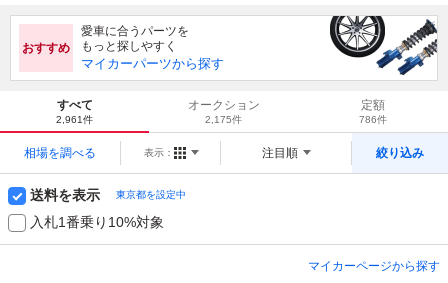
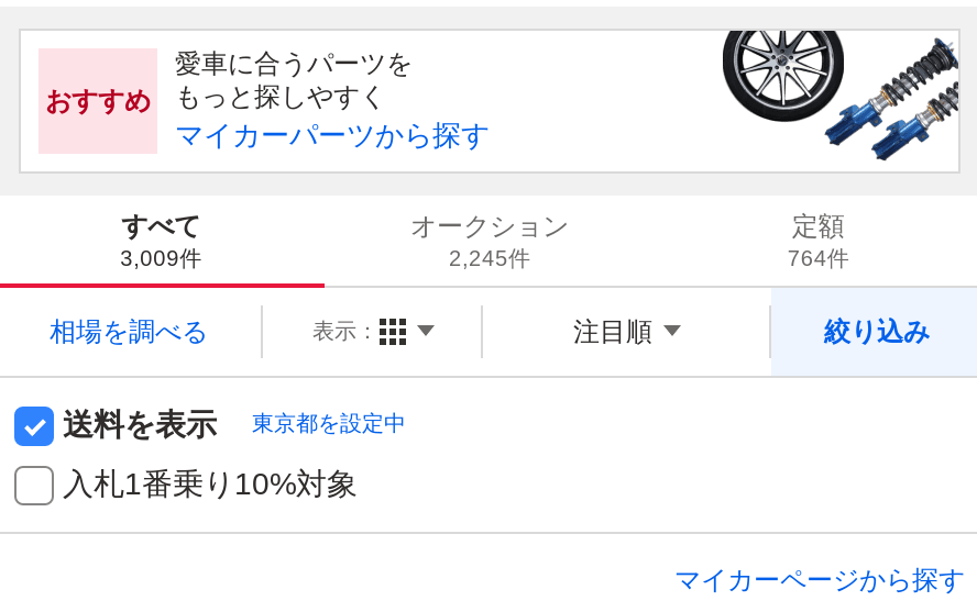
- 2,961件
+ 3,009件

- 2,175件
+ 2,245件

- 786件
+ 764件
